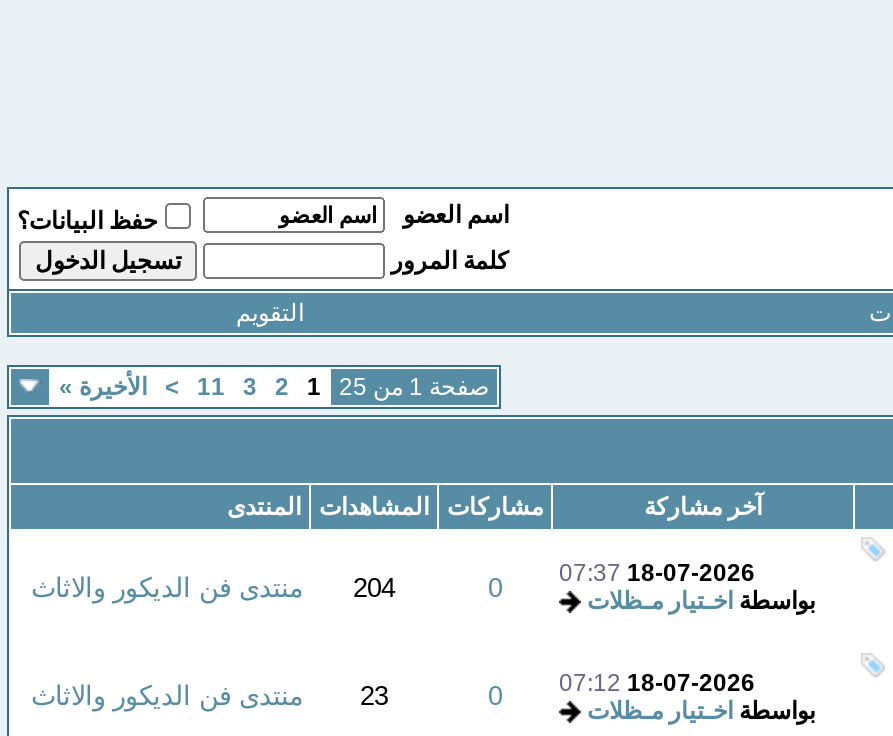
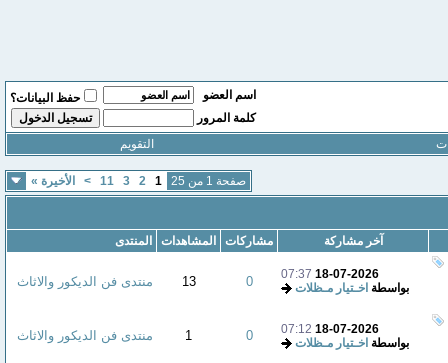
- 204 منتدى فن الديكور والاثاث
+ 13 منتدى فن الديكور والاثاث

- 23
+ 1
